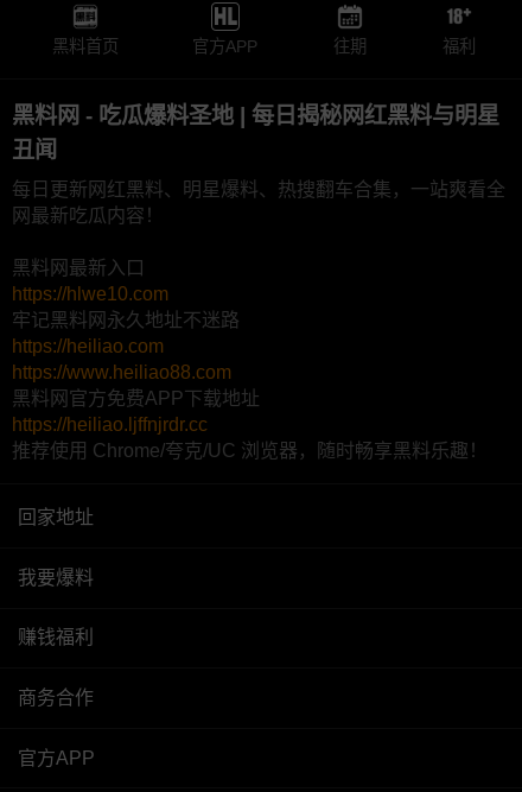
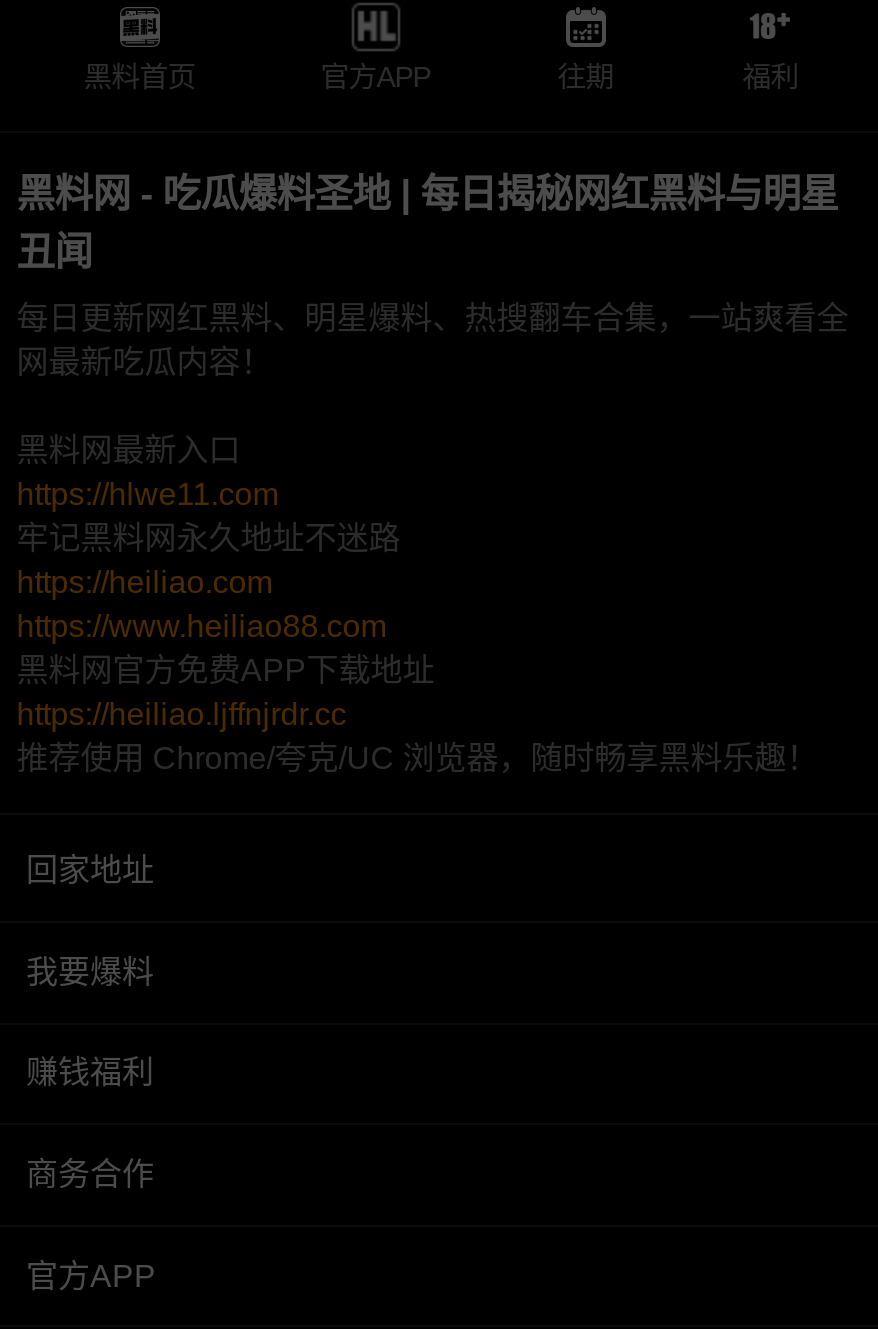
- https://hlwe10.com
+ https://hlwe11.com
